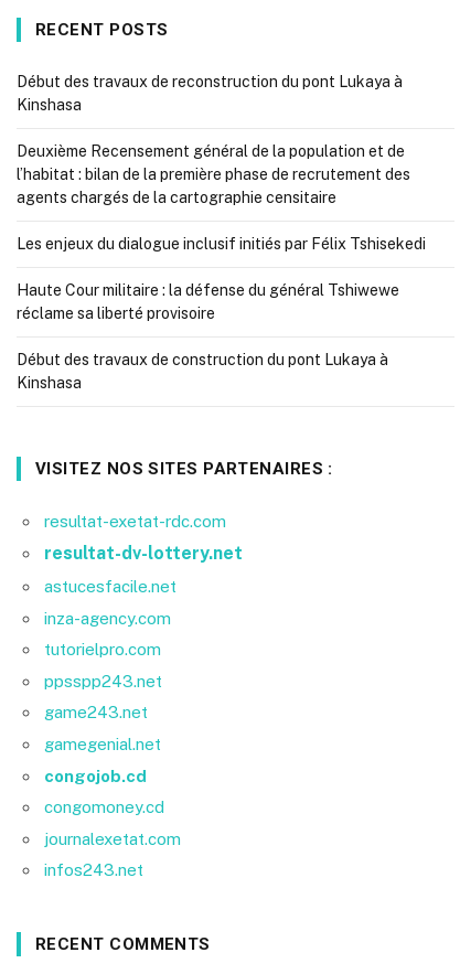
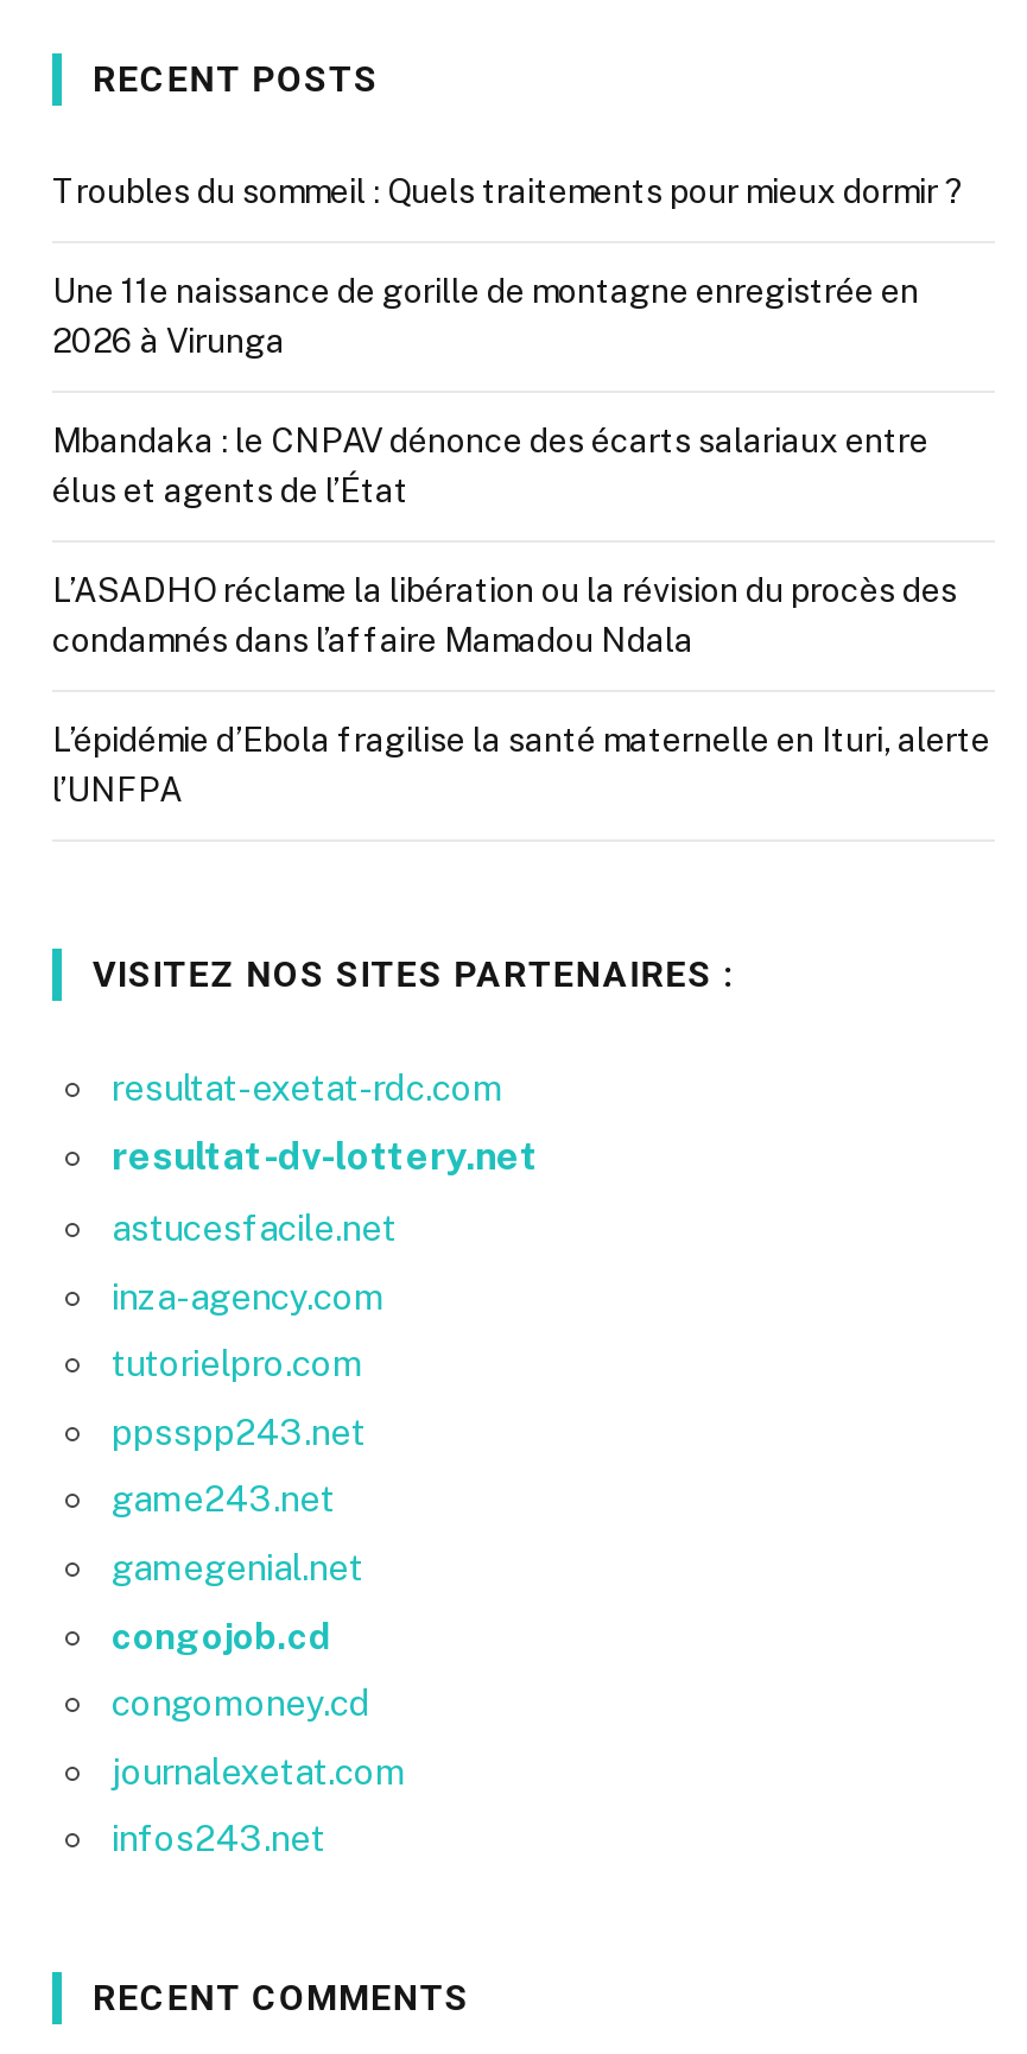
- Début des travaux de reconstruction du pont Lukaya à
- Kinshasa
+ Troubles du sommeil : Quels traitements pour mieux dormir ?

- Deuxième Recensement général de la population et de
- l’habitat : bilan de la première phase de recrutement des
- agents chargés de la cartographie censitaire
+ Une 11e naissance de gorille de montagne enregistrée en
+ 2026 à Virunga

- Les enjeux du dialogue inclusif initiés par Félix Tshisekedi
+ Mbandaka : le CNPAV dénonce des écarts salariaux entre
+ élus et agents de l’État

- Haute Cour militaire : la défense du général Tshiwewe
- réclame sa liberté provisoire
+ L’ASADHO réclame la libération ou la révision du procès des
+ condamnés dans l’affaire Mamadou Ndala

- Début des travaux de construction du pont Lukaya à
- Kinshasa
+ L’épidémie d’Ebola fragilise la santé maternelle en Ituri, alerte
+ l’UNFPA
